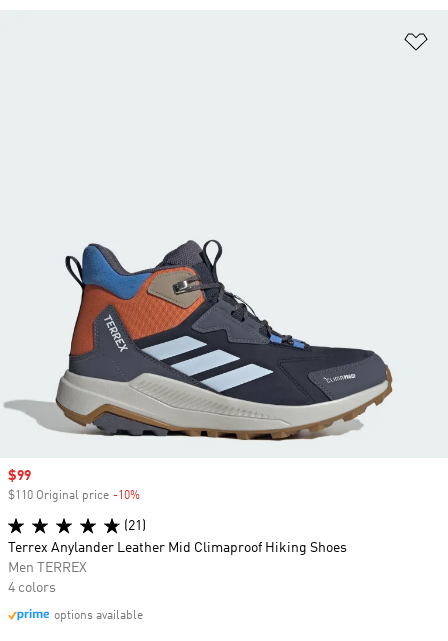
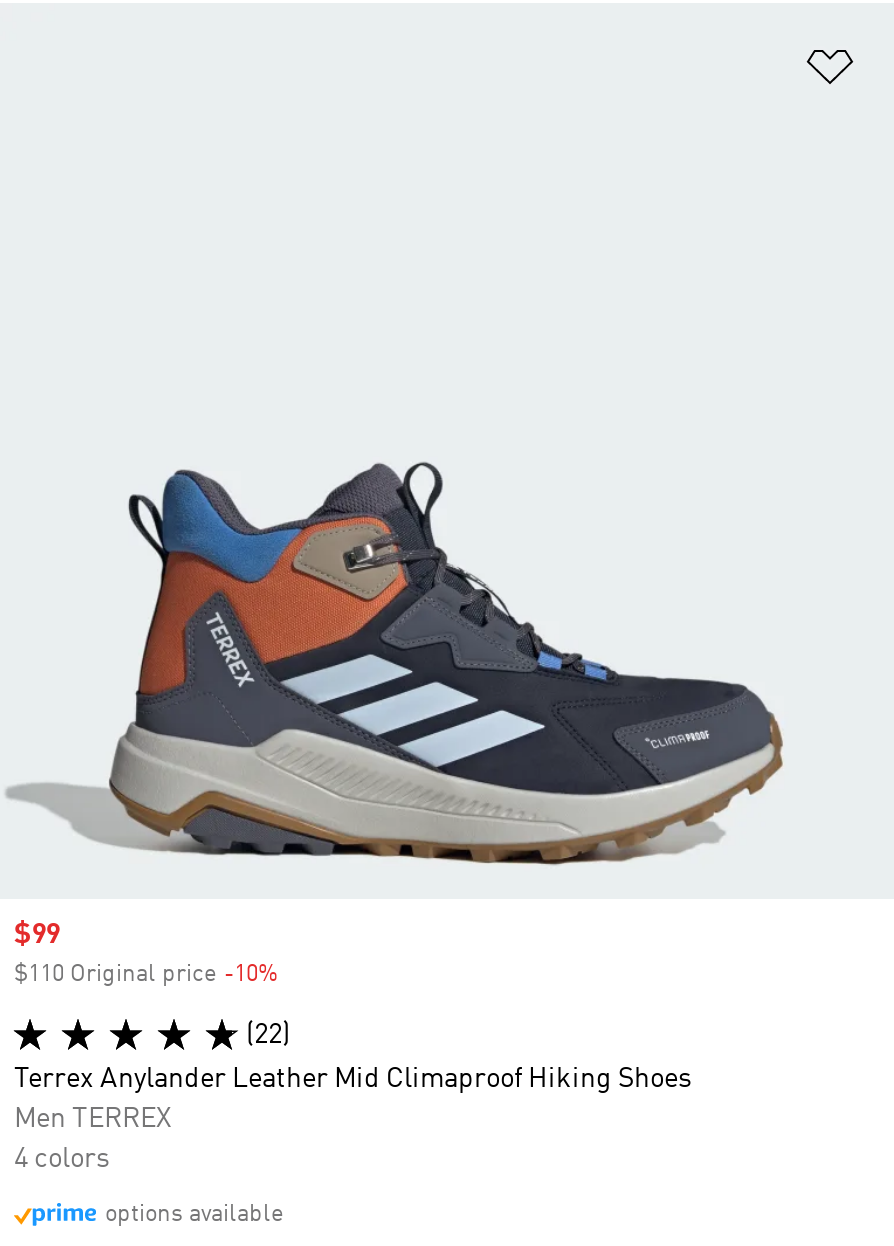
- (21)
+ (22)
